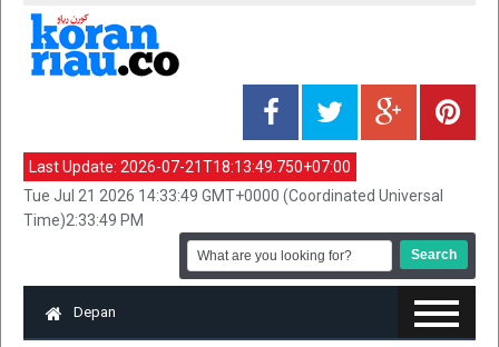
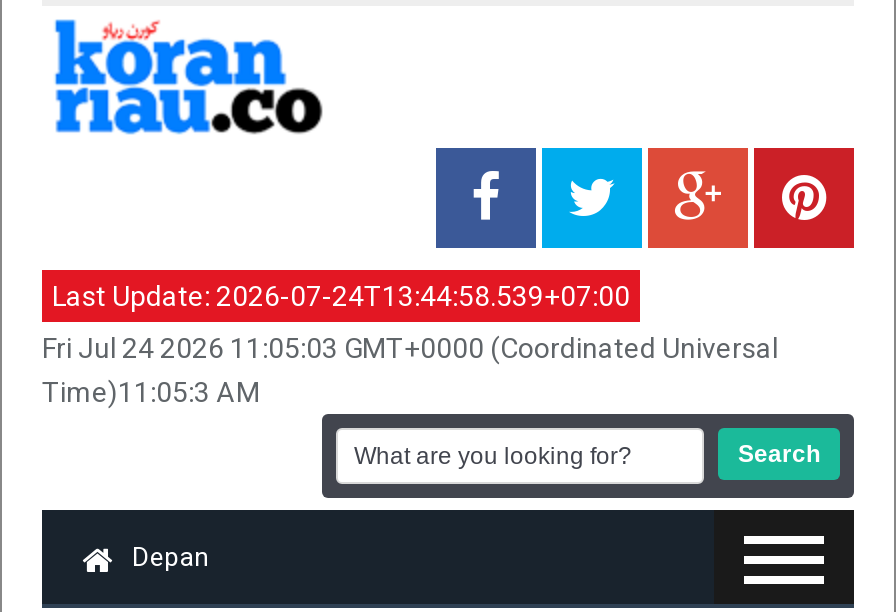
- Last Update: 2026-07-21T18:13:49.750+07:00
+ Last Update: 2026-07-24T13:44:58.539+07:00

- Tue Jul 21 2026 14:33:49 GMT+0000 (Coordinated Universal
- Time)2:33:49 PM
+ Fri Jul 24 2026 11:05:03 GMT+0000 (Coordinated Universal
+ Time)11:05:3 AM
